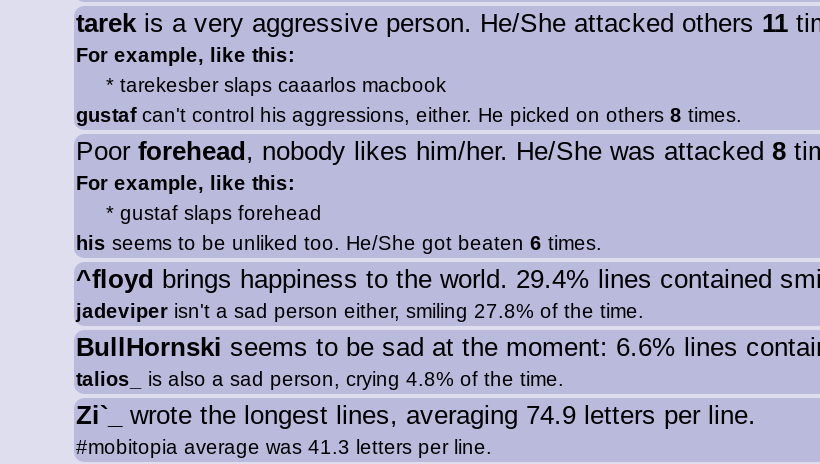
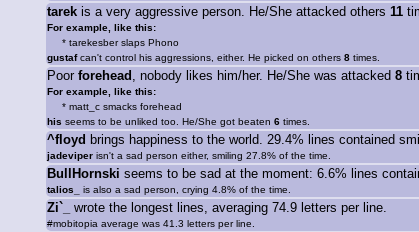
- * tarekesber slaps caaarlos macbook
+ * tarekesber slaps Phono

- * gustaf slaps forehead
+ * matt_c smacks forehead
